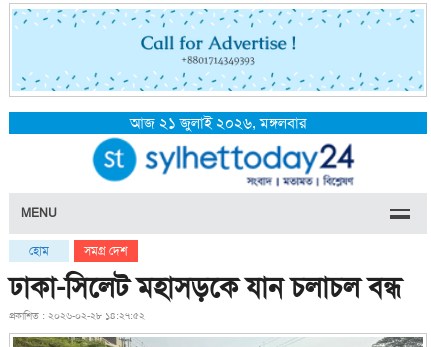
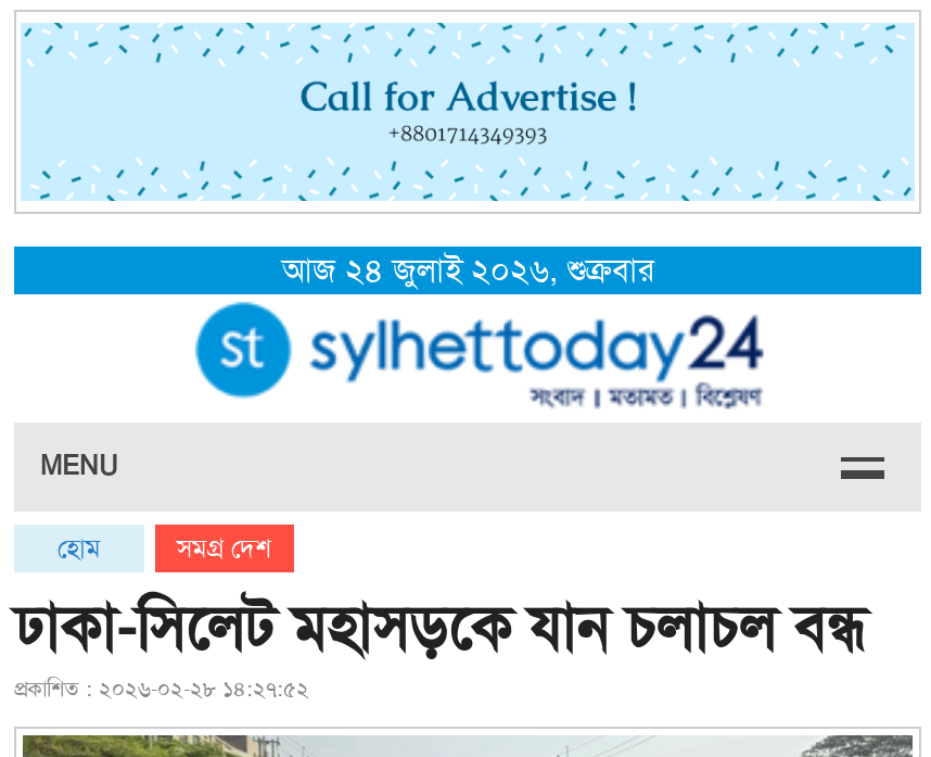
- আজ ২১ জুলাই ২০২৬, মঙ্গলবার
+ আজ ২৪ জুলাই ২০২৬, শুক্রবার
